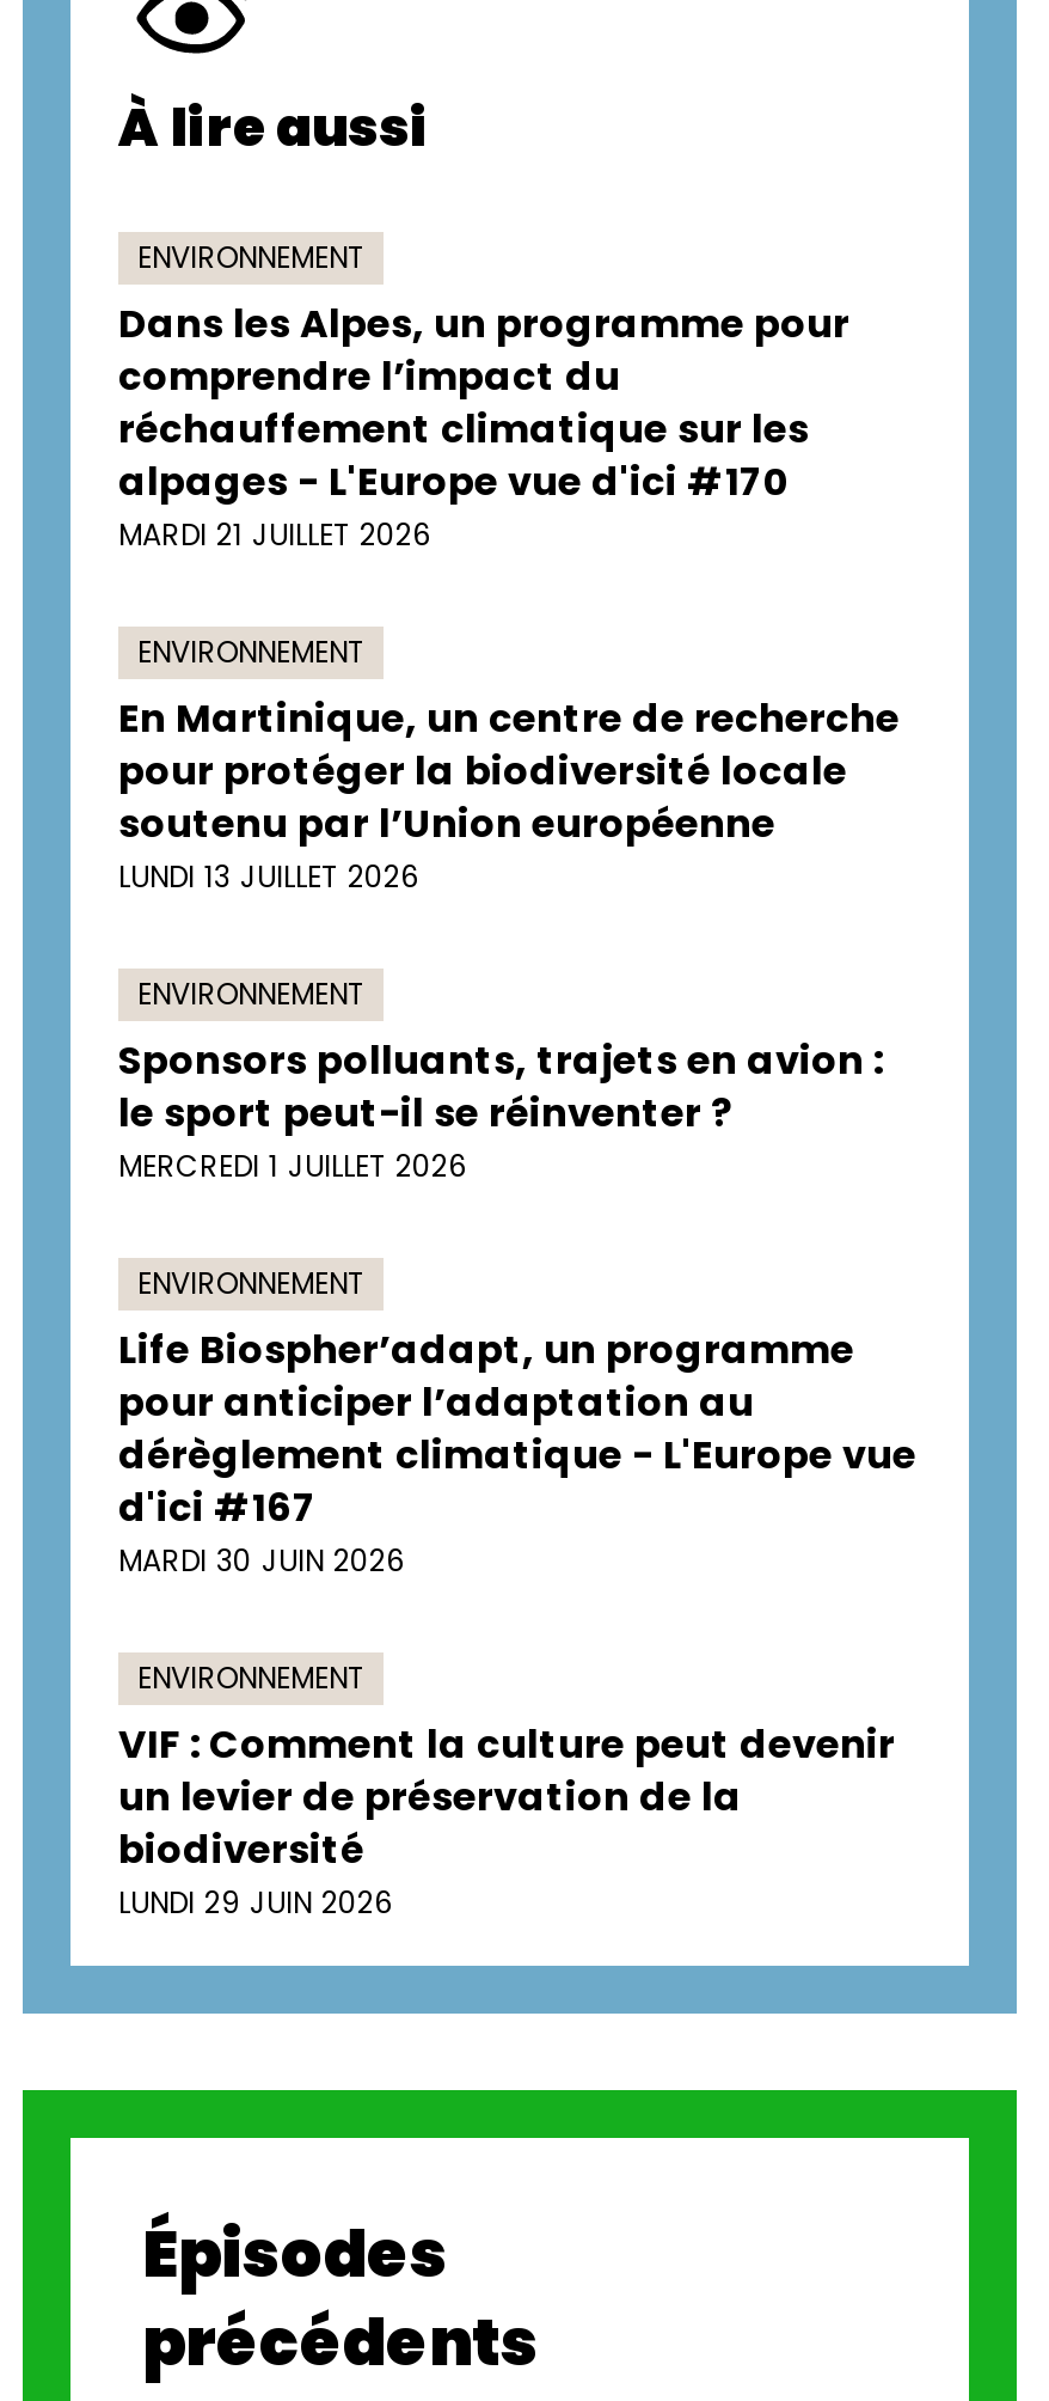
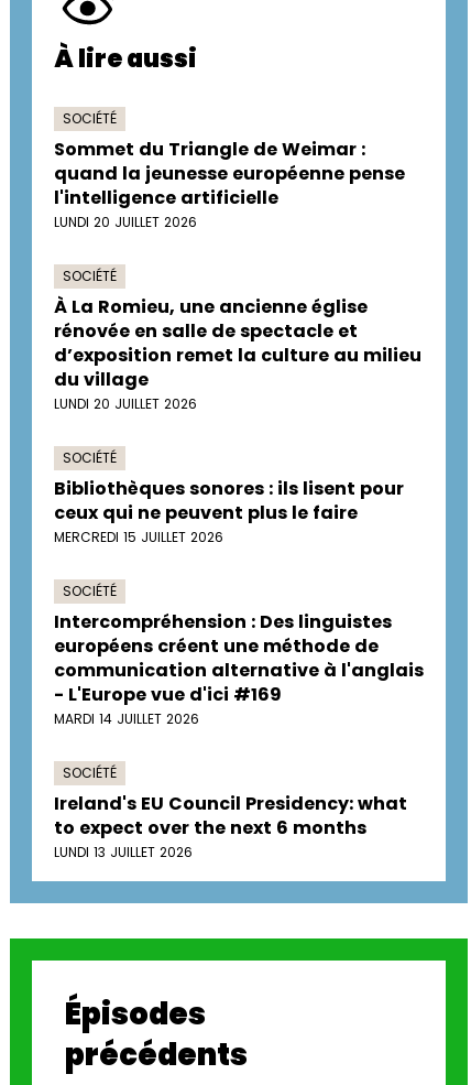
- ENVIRONNEMENT
- Dans les Alpes, un programme pour
- comprendre l’impact du
- réchauffement climatique sur les
- alpages - L'Europe vue d'ici #170
- MARDI 21 JUILLET 2026
- ENVIRONNEMENT
- En Martinique, un centre de recherche
- pour protéger la biodiversité locale
- soutenu par l’Union européenne
+ SOCIÉTÉ
+ Sommet du Triangle de Weimar :
+ quand la jeunesse européenne pense
+ l'intelligence artificielle
+ LUNDI 20 JUILLET 2026
+ SOCIÉTÉ
+ À La Romieu, une ancienne église
+ rénovée en salle de spectacle et
+ d’exposition remet la culture au milieu
+ du village
+ LUNDI 20 JUILLET 2026
+ SOCIÉTÉ
+ Bibliothèques sonores : ils lisent pour
+ ceux qui ne peuvent plus le faire
+ MERCREDI 15 JUILLET 2026
+ SOCIÉTÉ
+ Intercompréhension : Des linguistes
+ européens créent une méthode de
+ communication alternative à l'anglais
+ - L'Europe vue d'ici #169
+ MARDI 14 JUILLET 2026
+ SOCIÉTÉ
+ Ireland's EU Council Presidency: what
+ to expect over the next 6 months

moved down: LUNDI 13 JUILLET 2026

- ENVIRONNEMENT
- Sponsors polluants, trajets en avion :
- le sport peut-il se réinventer ?
- MERCREDI 1 JUILLET 2026
- ENVIRONNEMENT
- Life Biospher’adapt, un programme
- pour anticiper l’adaptation au
- dérèglement climatique - L'Europe vue
- d'ici #167
- MARDI 30 JUIN 2026
- ENVIRONNEMENT
- VIF : Comment la culture peut devenir
- un levier de préservation de la
- biodiversité
- LUNDI 29 JUIN 2026
